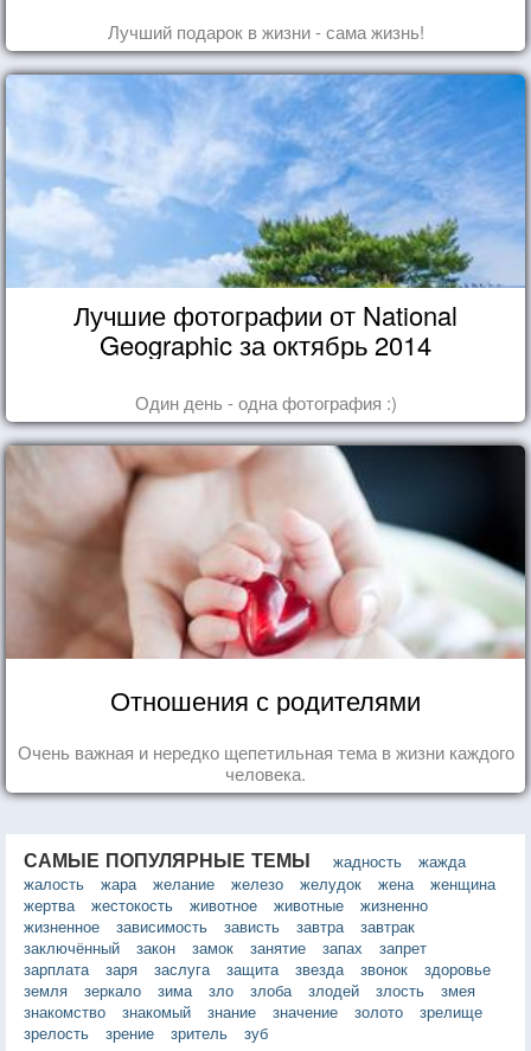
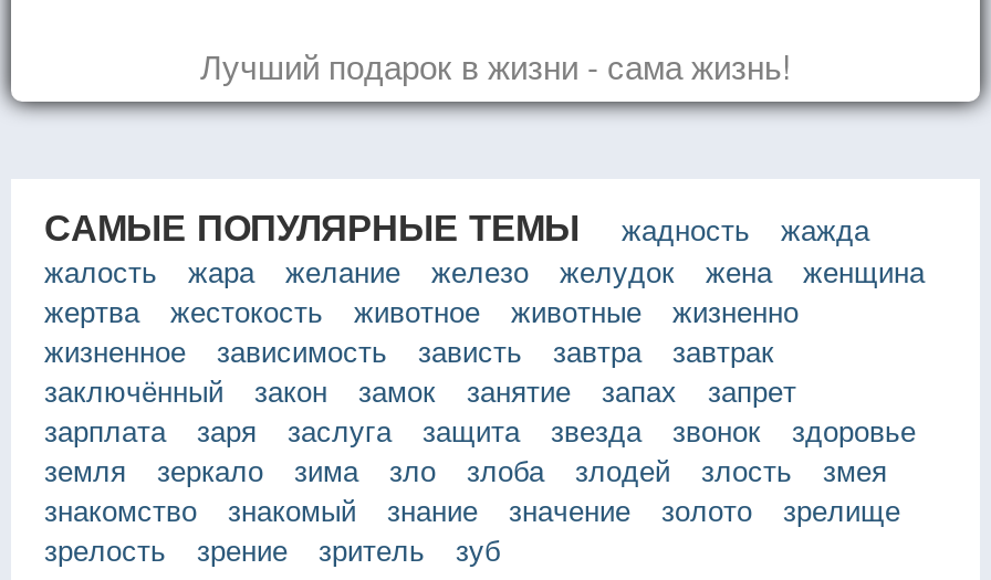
- [image]
- Лучшие фотографии от National
- Geographic за октябрь 2014
- Один день - одна фотография :)

- [image]
- Отношения с родителями
- Очень важная и нередко щепетильная тема в жизни каждого
- человека.
